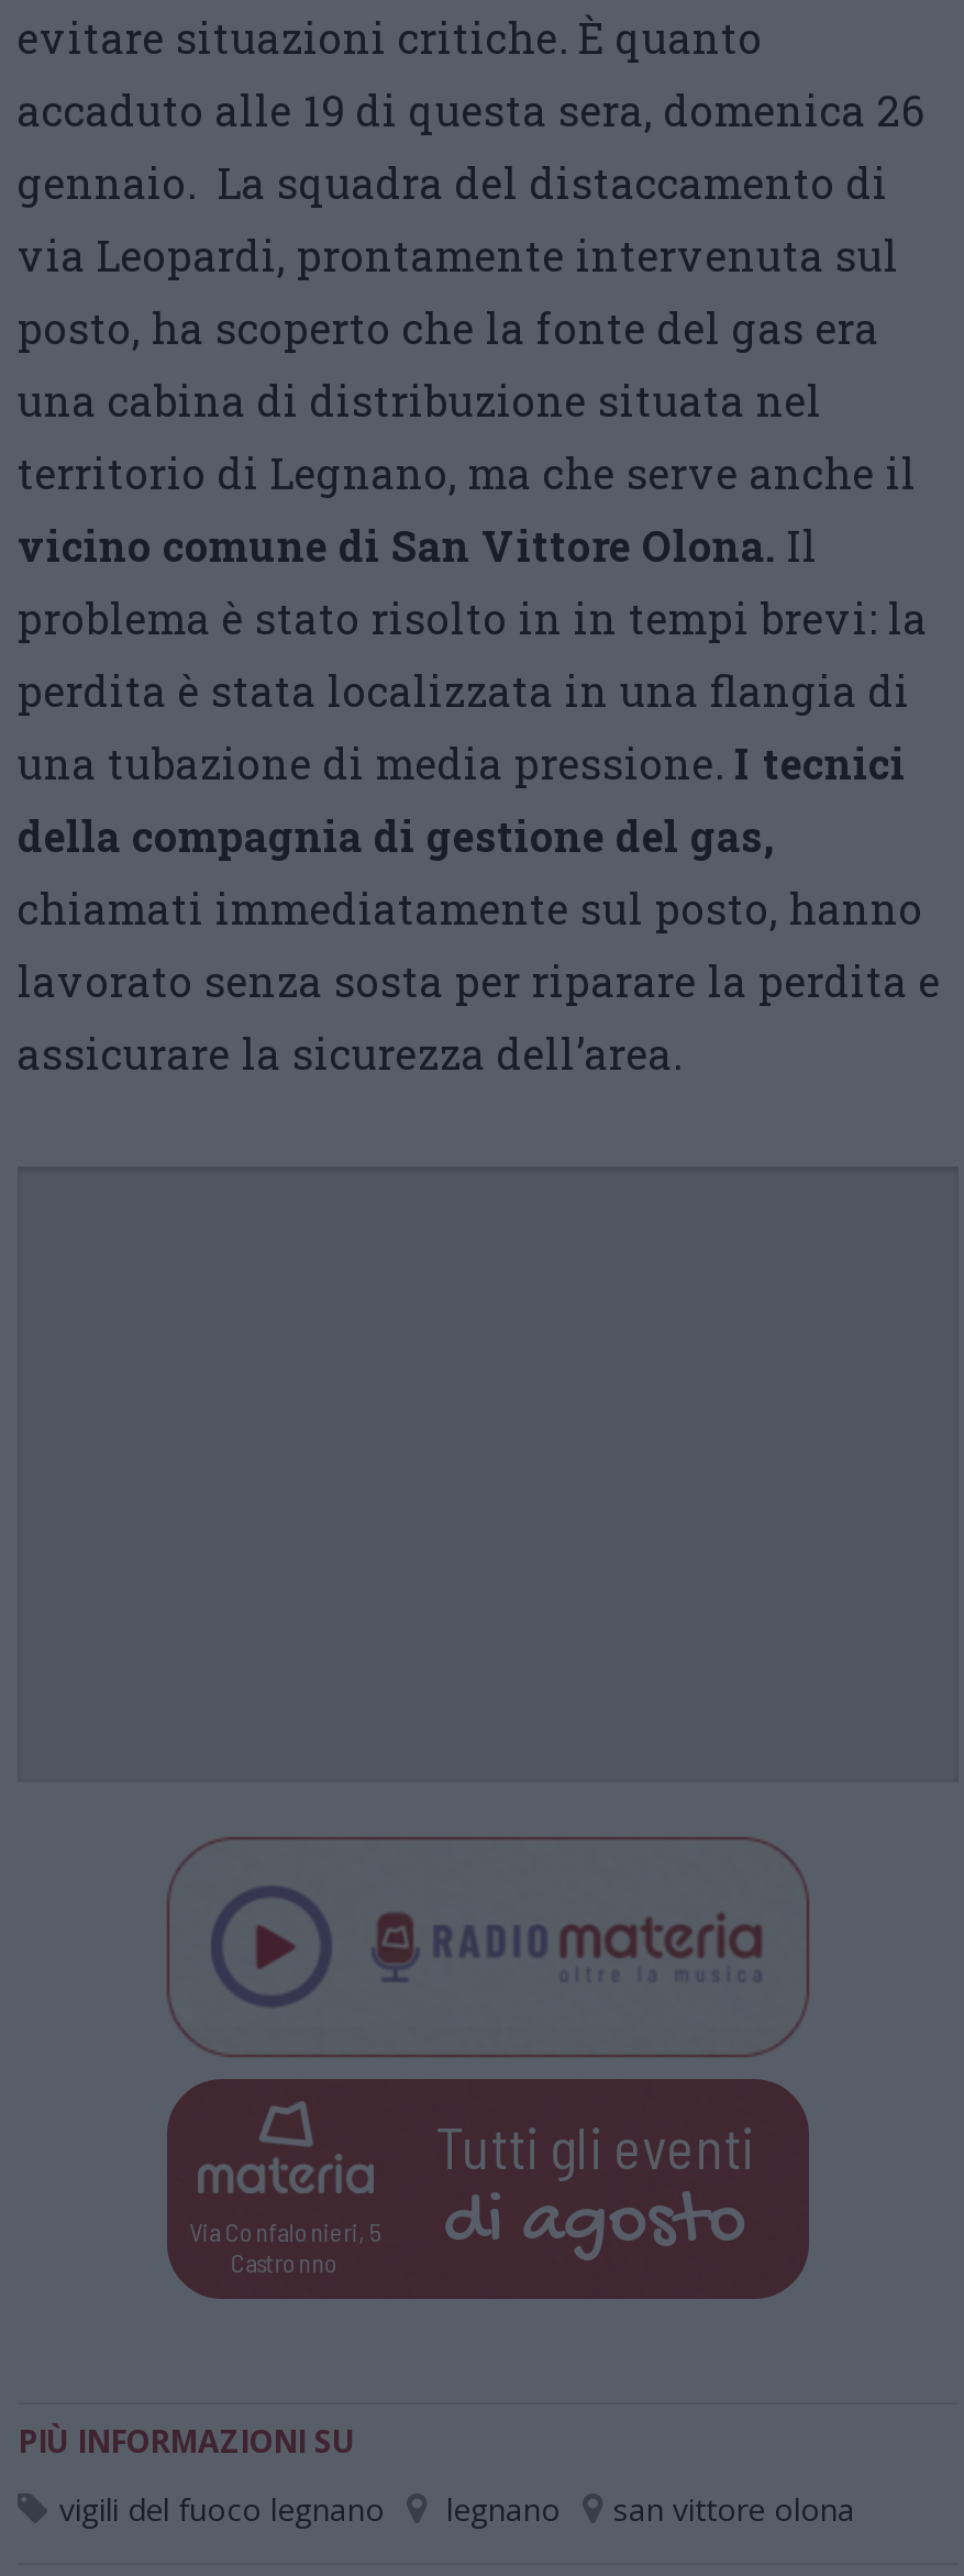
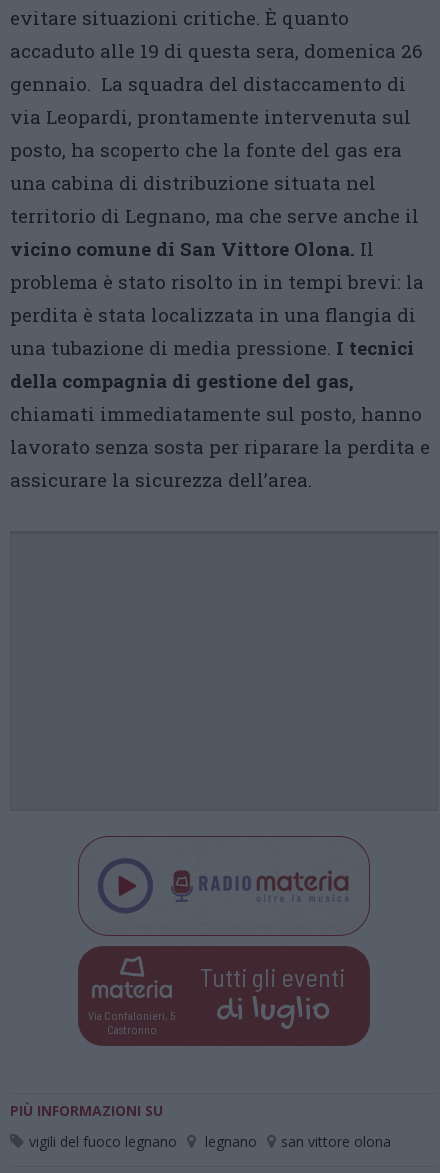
- di agosto
+ di luglio
